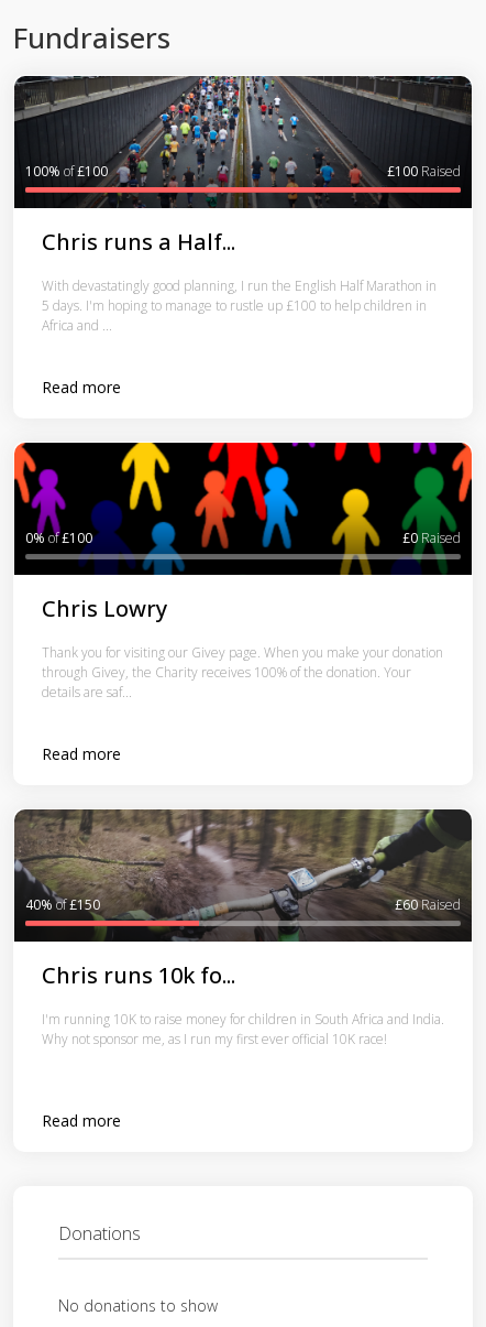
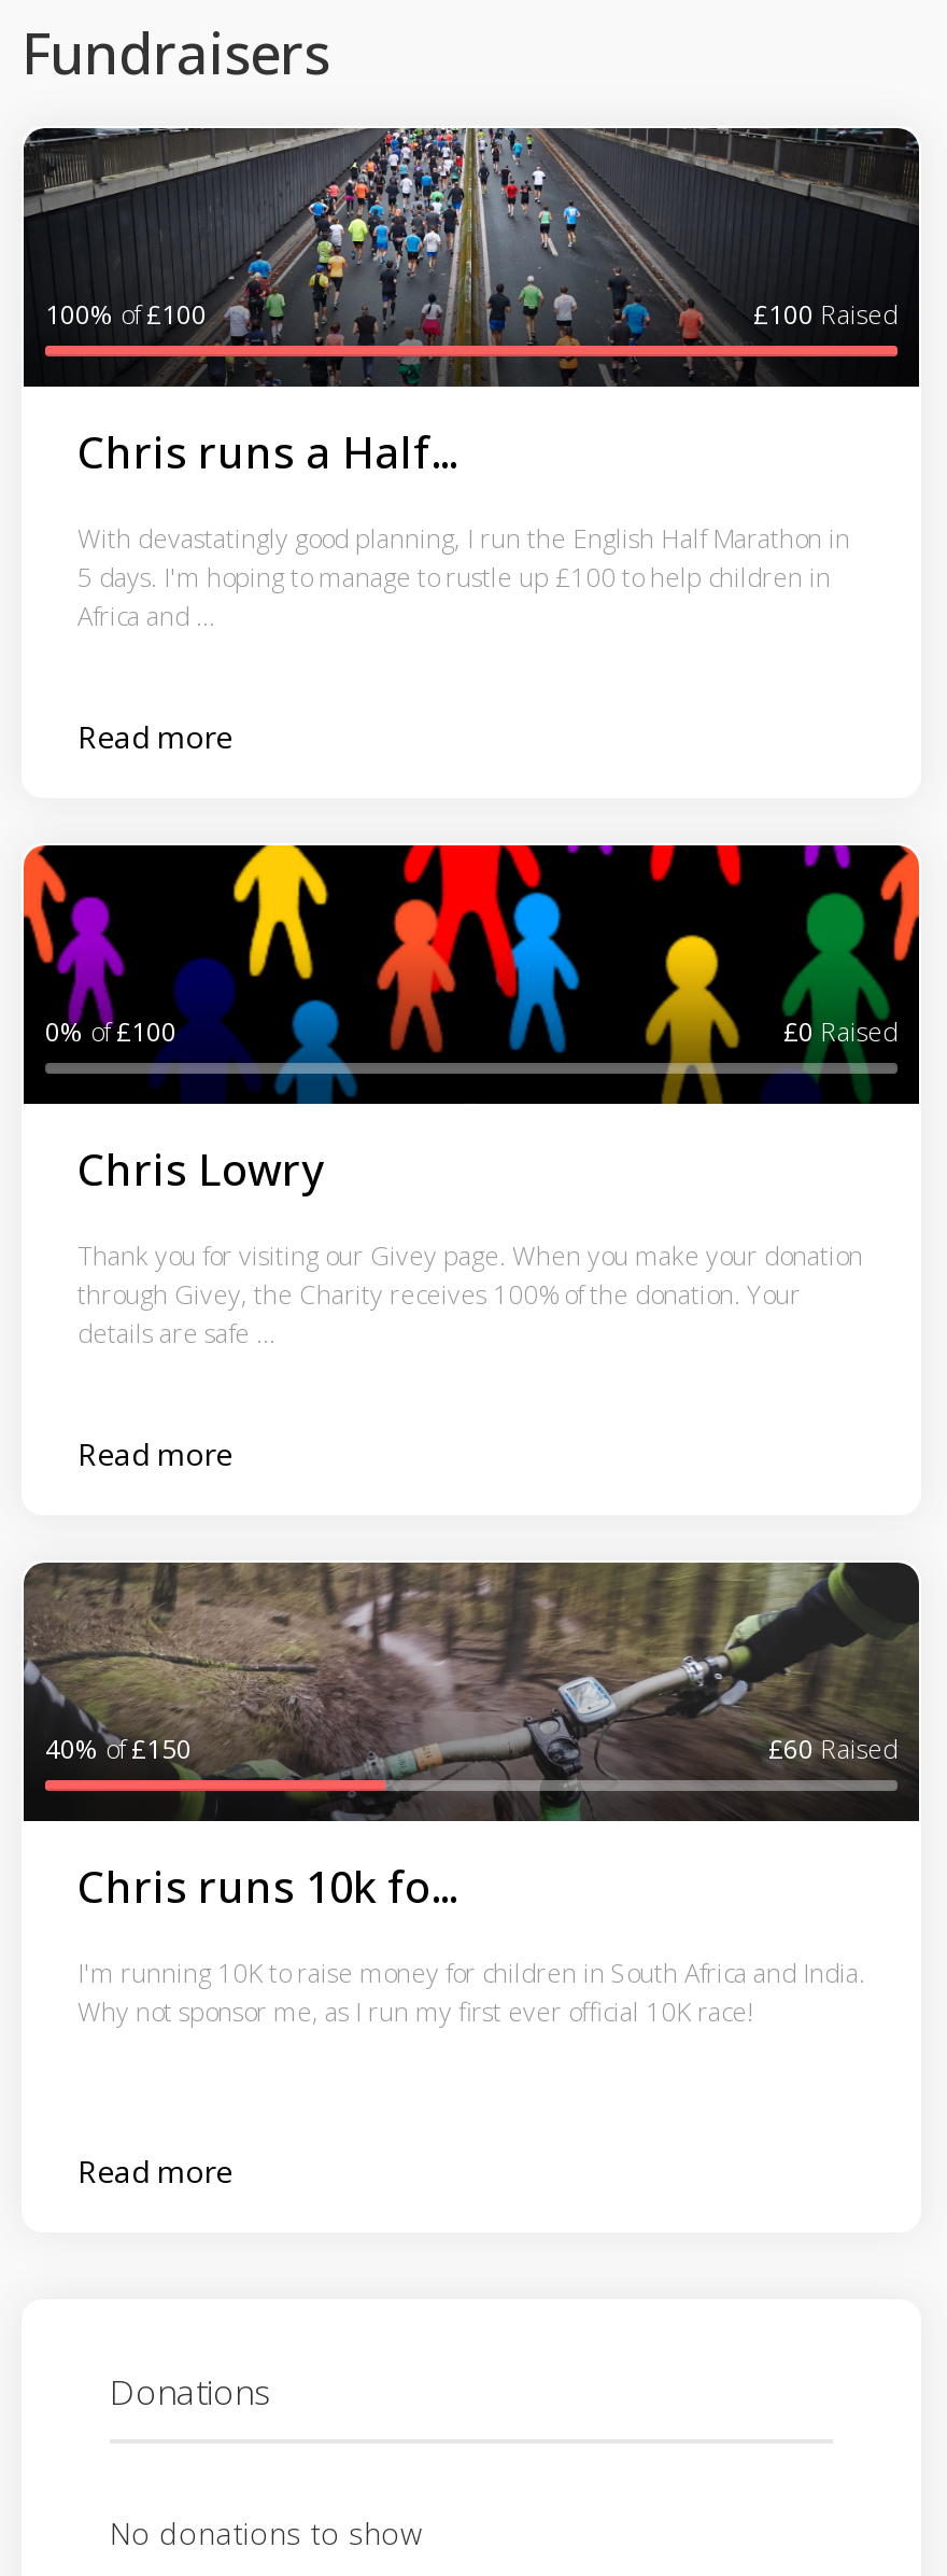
- details are saf...
+ details are safe ...
